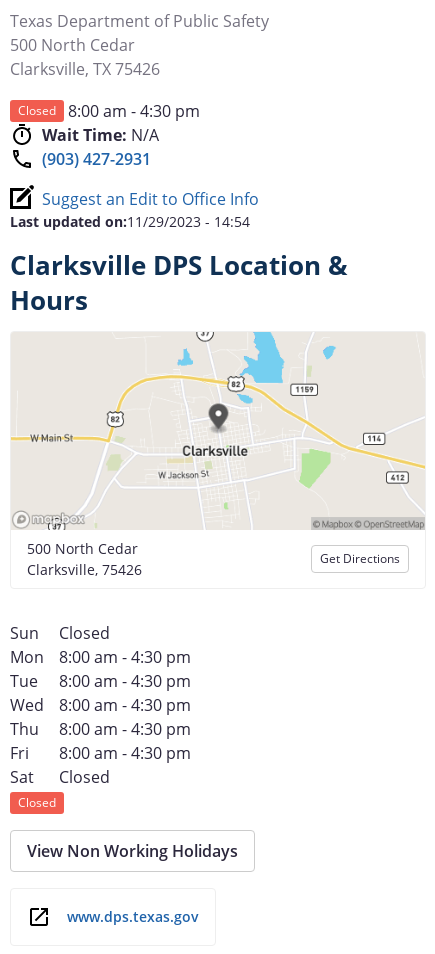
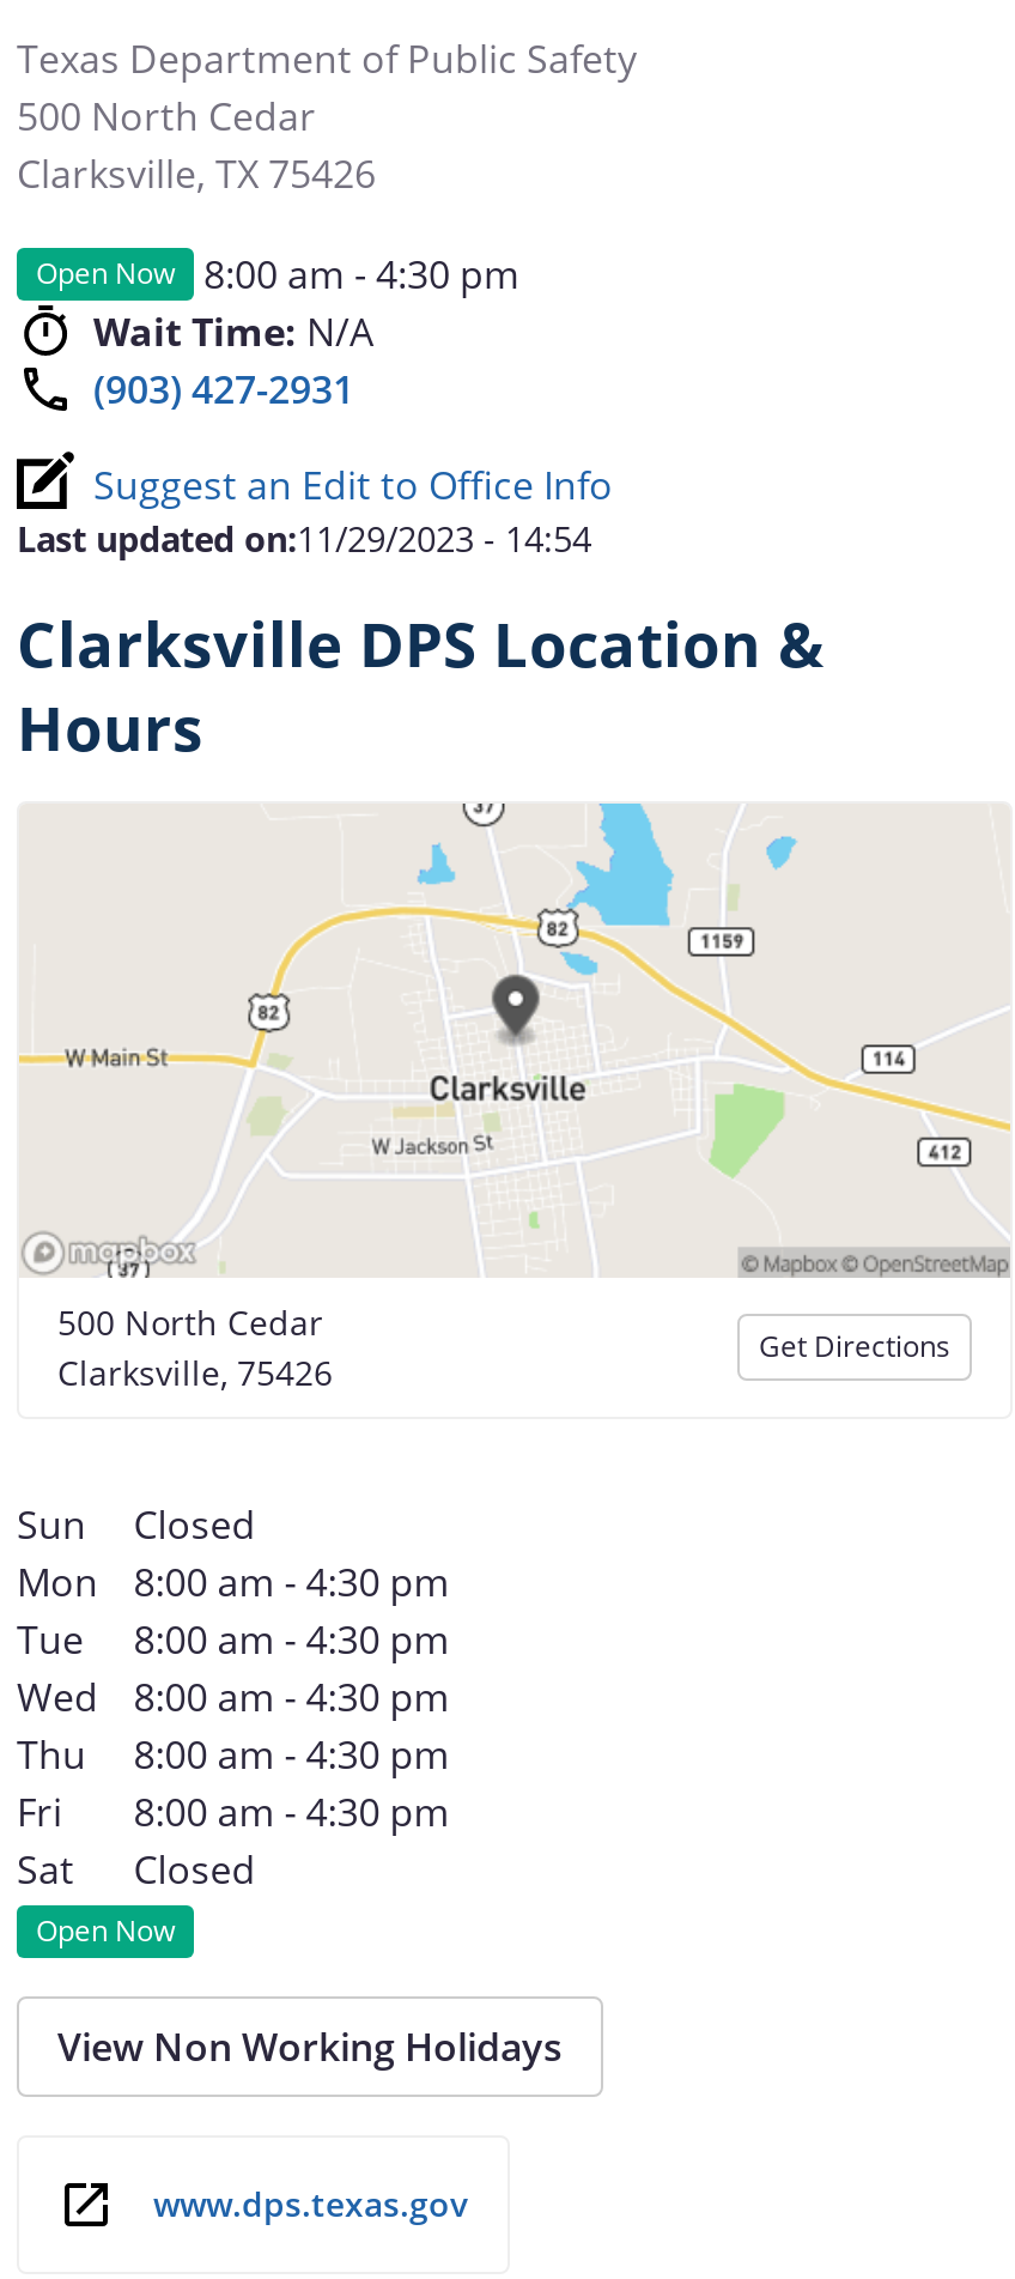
- Closed
+ Open Now

- Closed
+ Open Now
